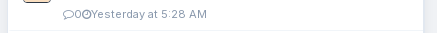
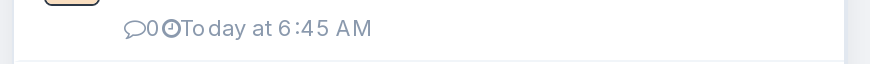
- Yesterday at 5:28 AM
+ Today at 6:45 AM
